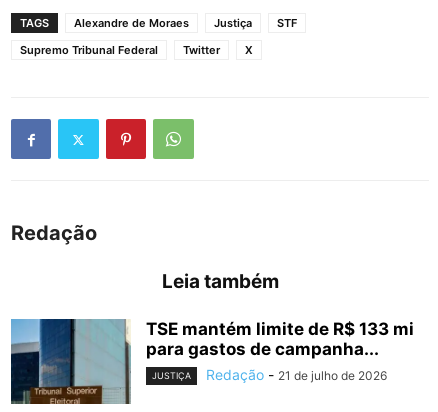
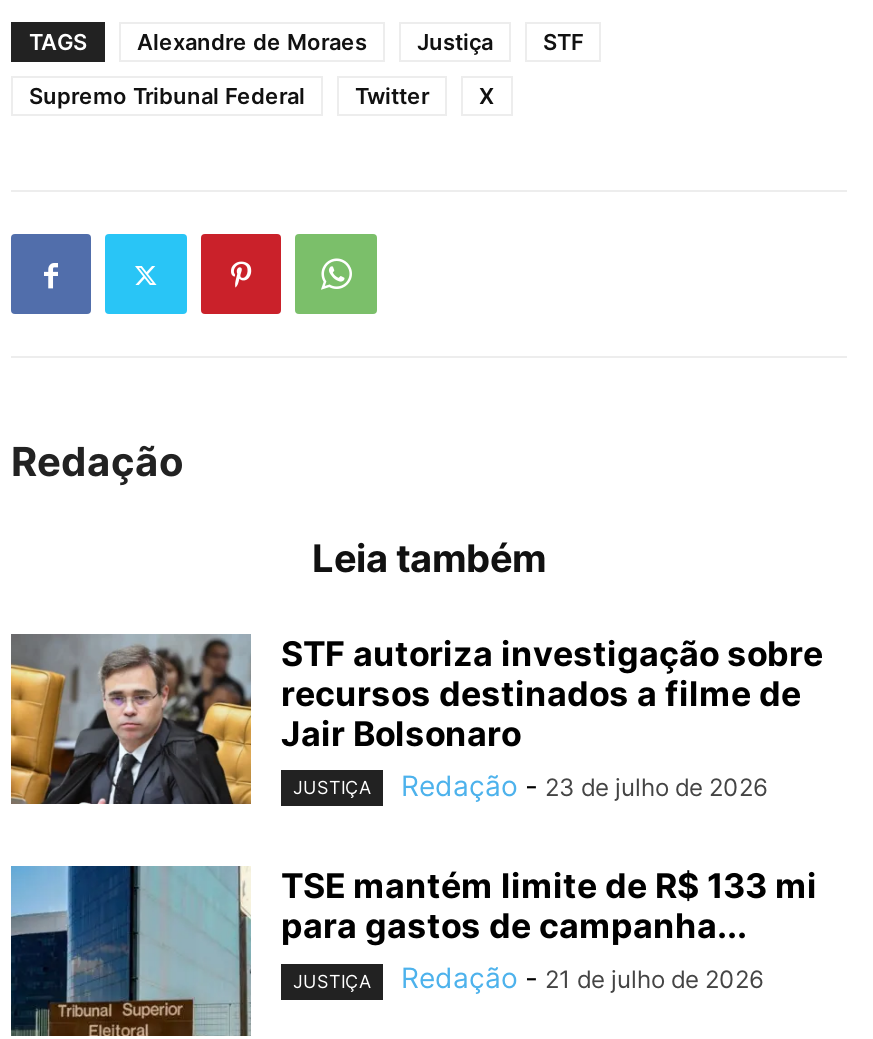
+ [image]
+ STF autoriza investigação sobre
+ recursos destinados a filme de
+ Jair Bolsonaro
+ JUSTIÇA
+ Redação - 23 de julho de 2026
